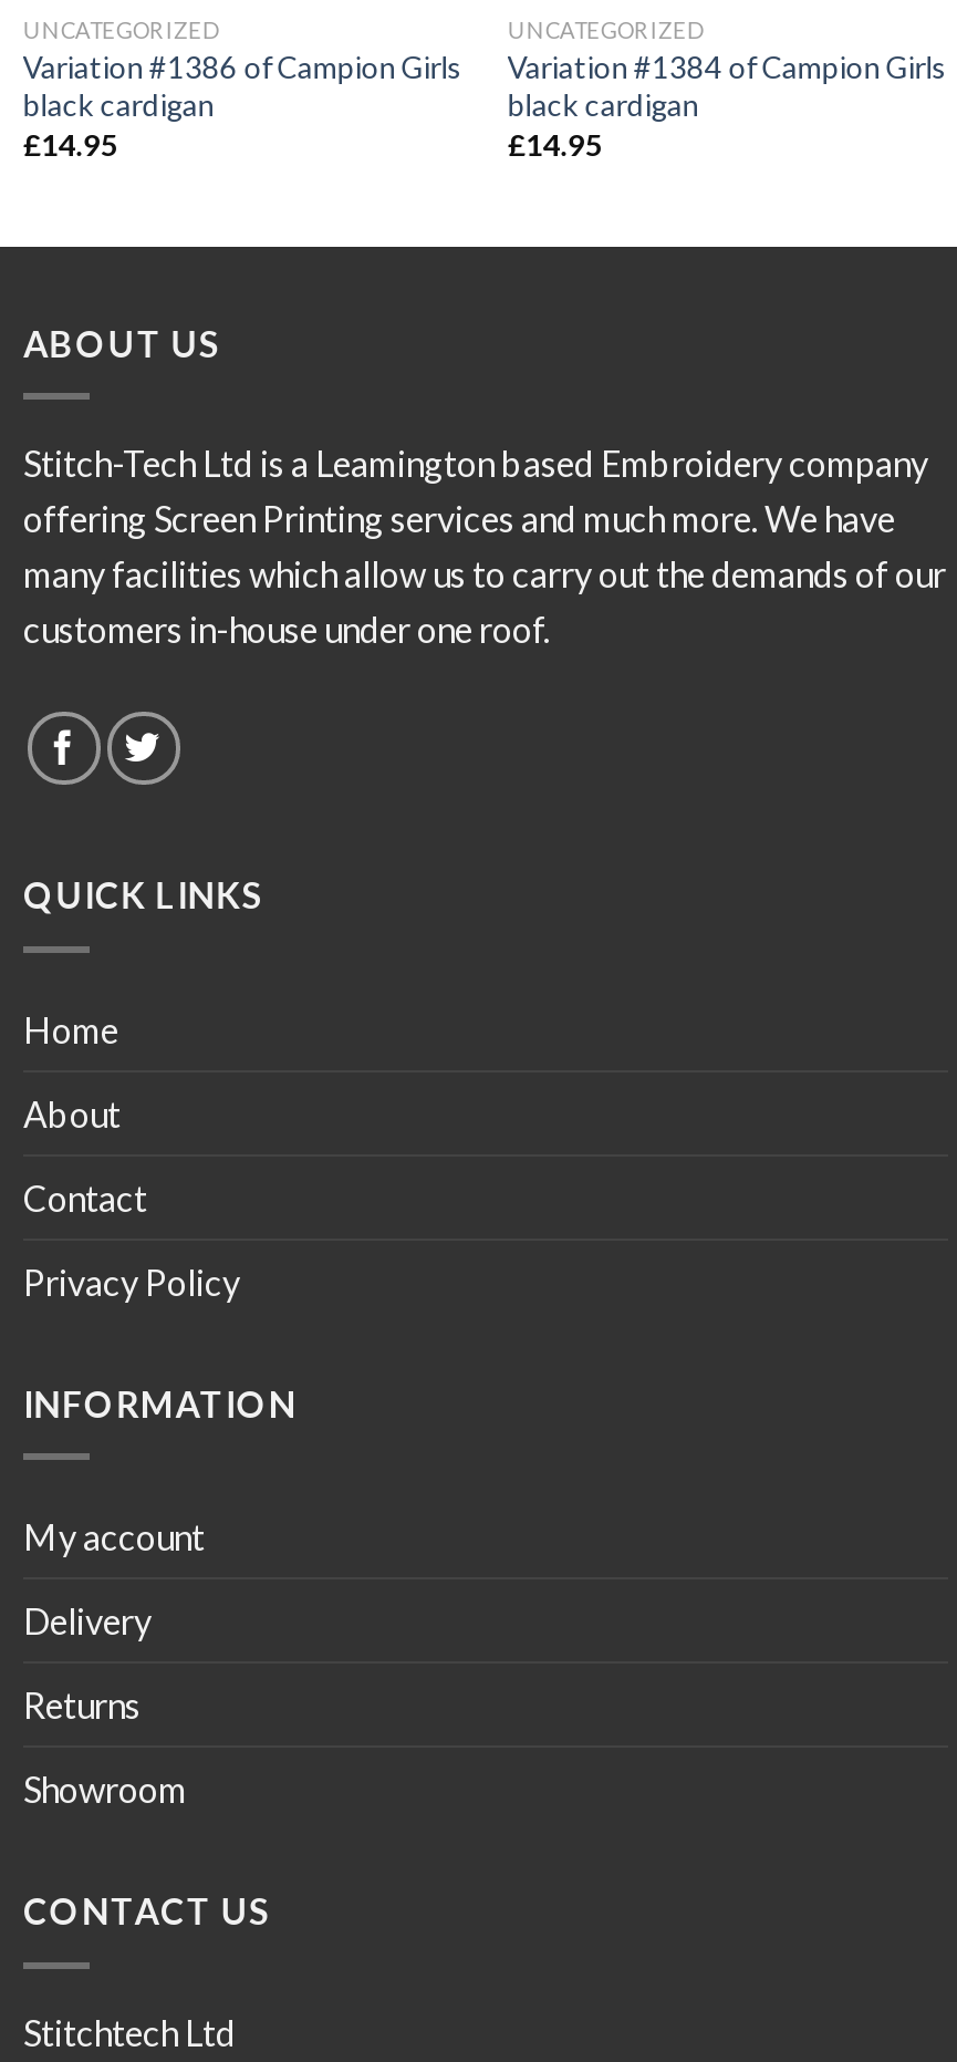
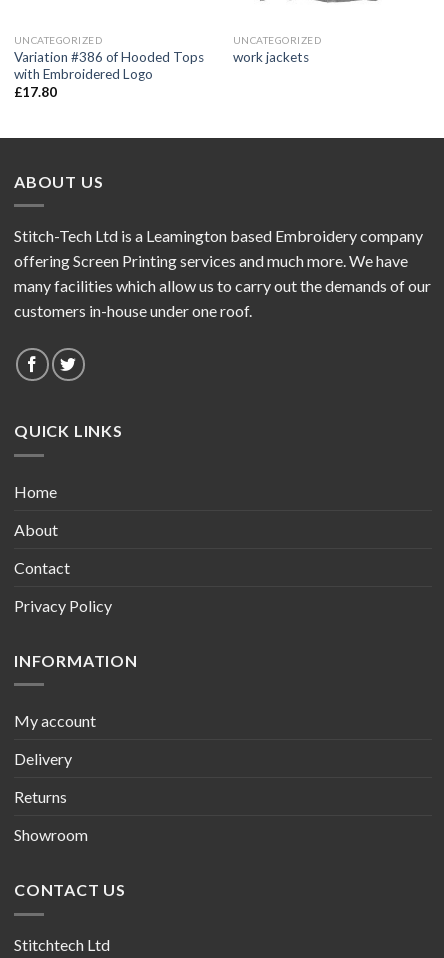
- Variation #1386 of Campion Girls
- black cardigan
- £14.95
+ Variation #386 of Hooded Tops
+ with Embroidered Logo
+ £17.80

- Variation #1384 of Campion Girls
- black cardigan
- £14.95
+ work jackets
